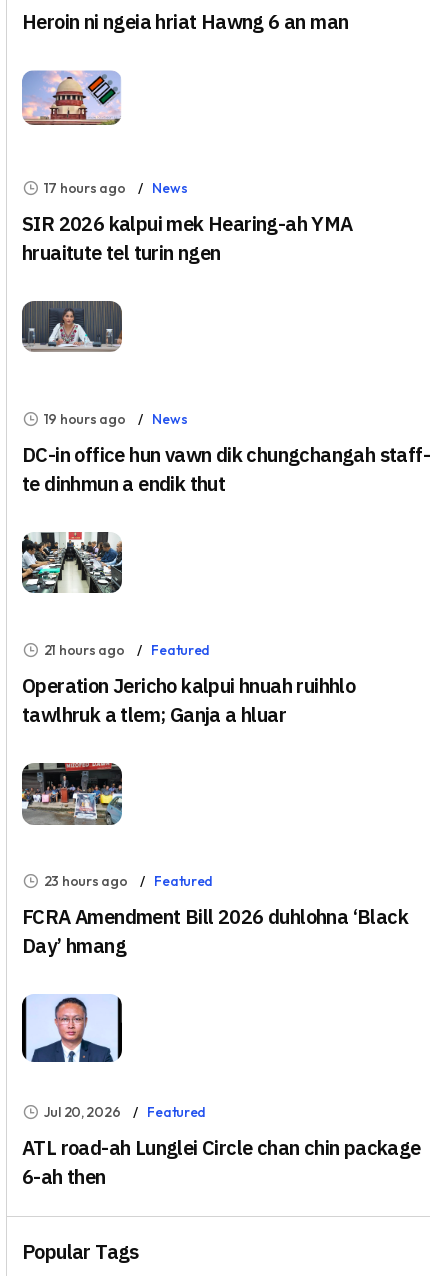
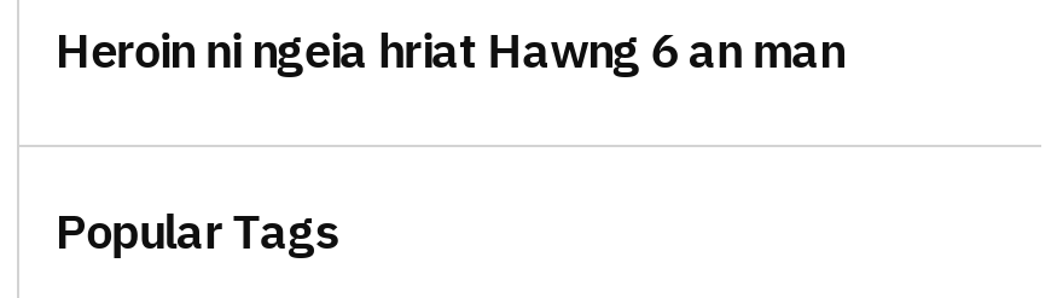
- [image]

- 17 hours ago
- News
- SIR 2026 kalpui mek Hearing-ah YMA
- hruaitute tel turin ngen

- [image]

- 19 hours ago
- News
- DC-in office hun vawn dik chungchangah staff-
- te dinhmun a endik thut

- [image]

- 21 hours ago
- Featured
- Operation Jericho kalpui hnuah ruihhlo
- tawlhruk a tlem; Ganja a hluar

- [image]

- 23 hours ago
- Featured
- FCRA Amendment Bill 2026 duhlohna ‘Black
- Day’ hmang

- [image]
- Jul 20, 2026
- Featured
- ATL road-ah Lunglei Circle chan chin package
- 6-ah then
